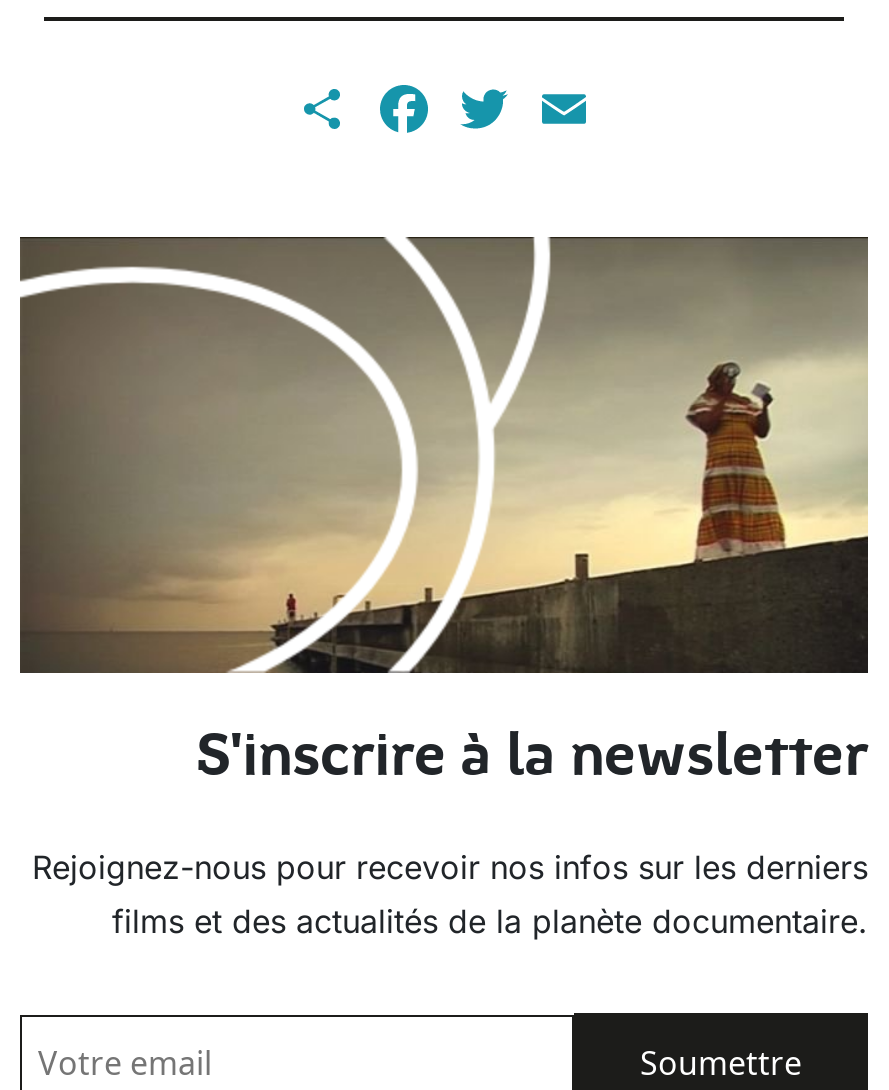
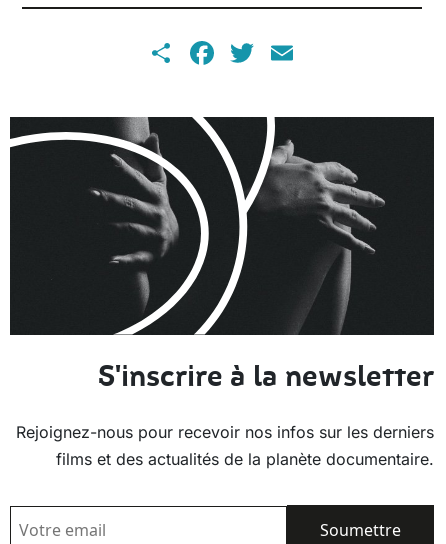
- [image]
+ [image]
